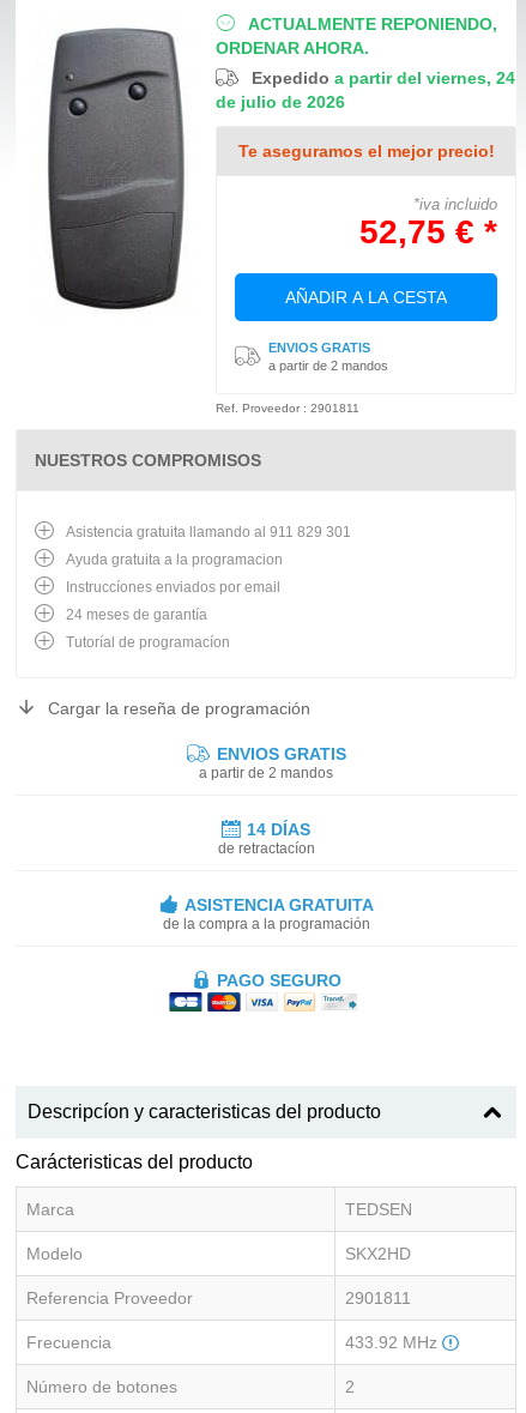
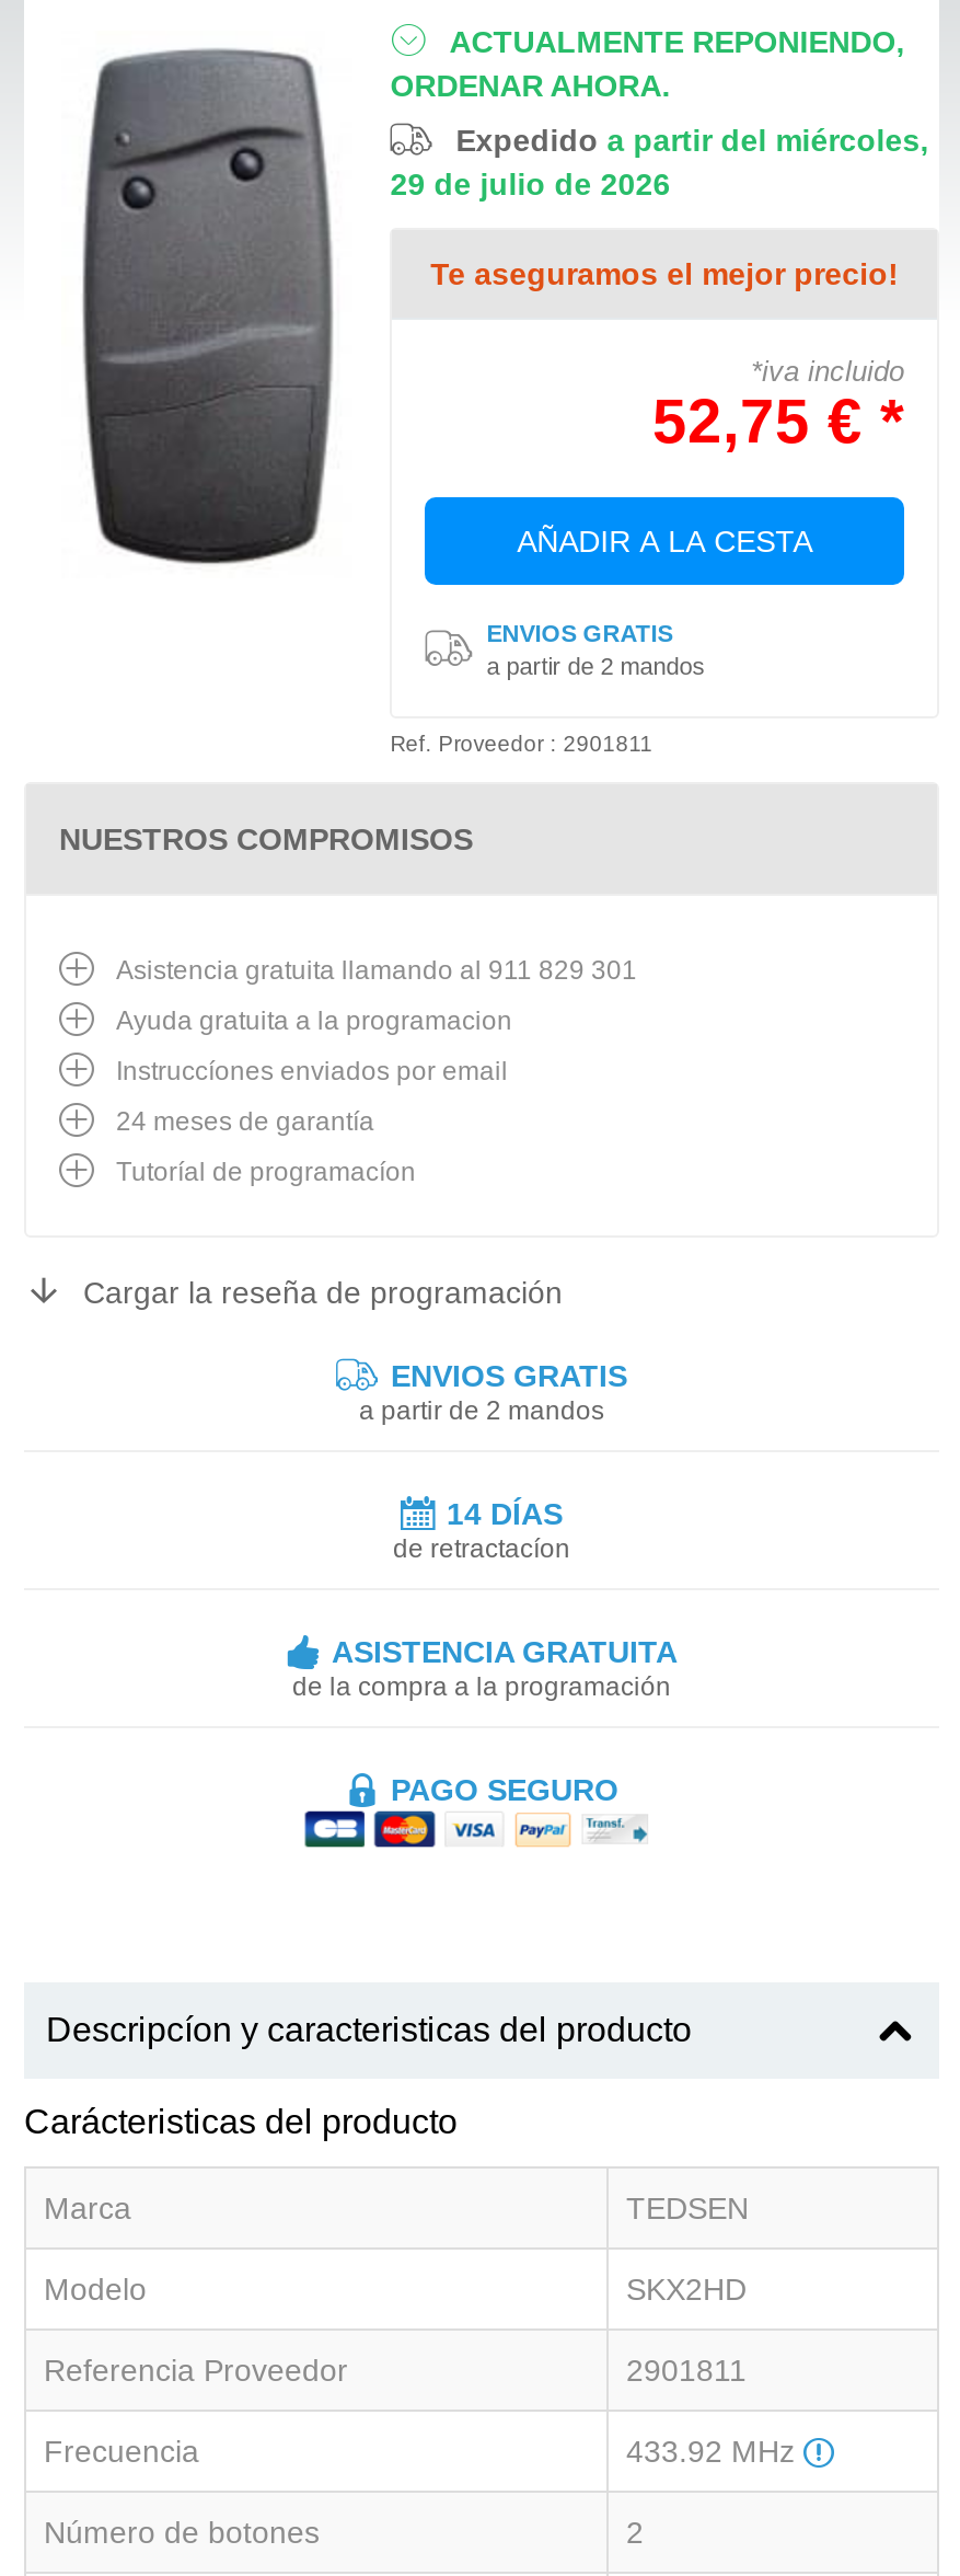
- Expedido a partir del viernes, 24
- de julio de 2026
+ Expedido a partir del miércoles,
+ 29 de julio de 2026
